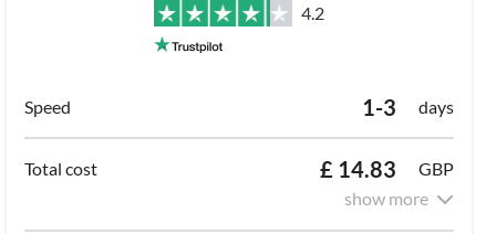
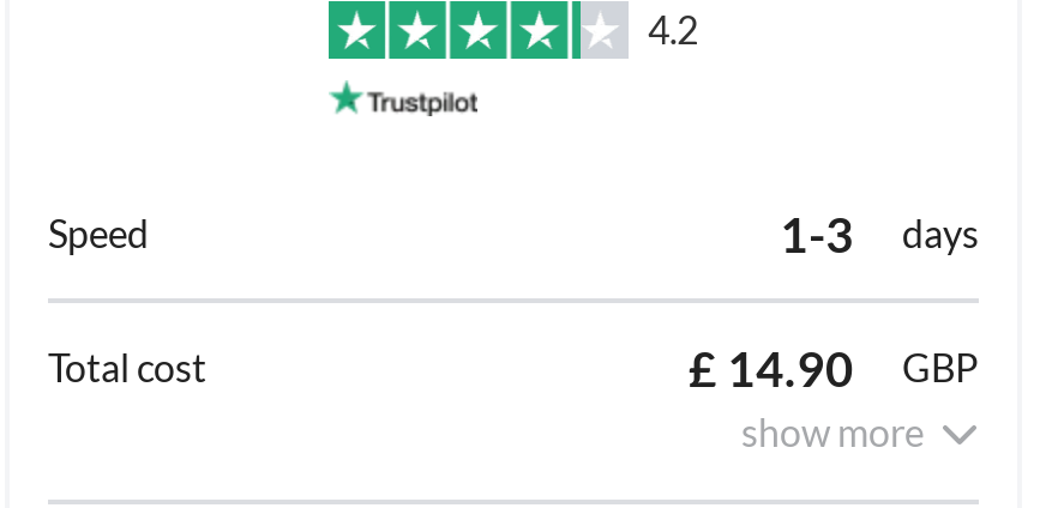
- £ 14.83 GBP
+ £ 14.90 GBP
